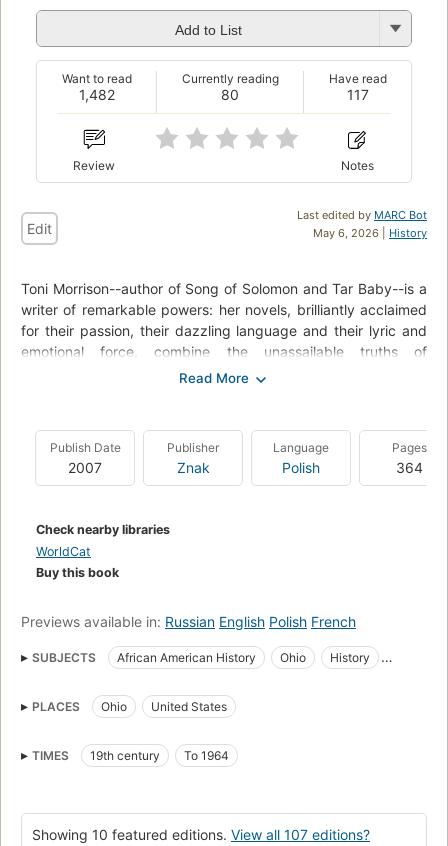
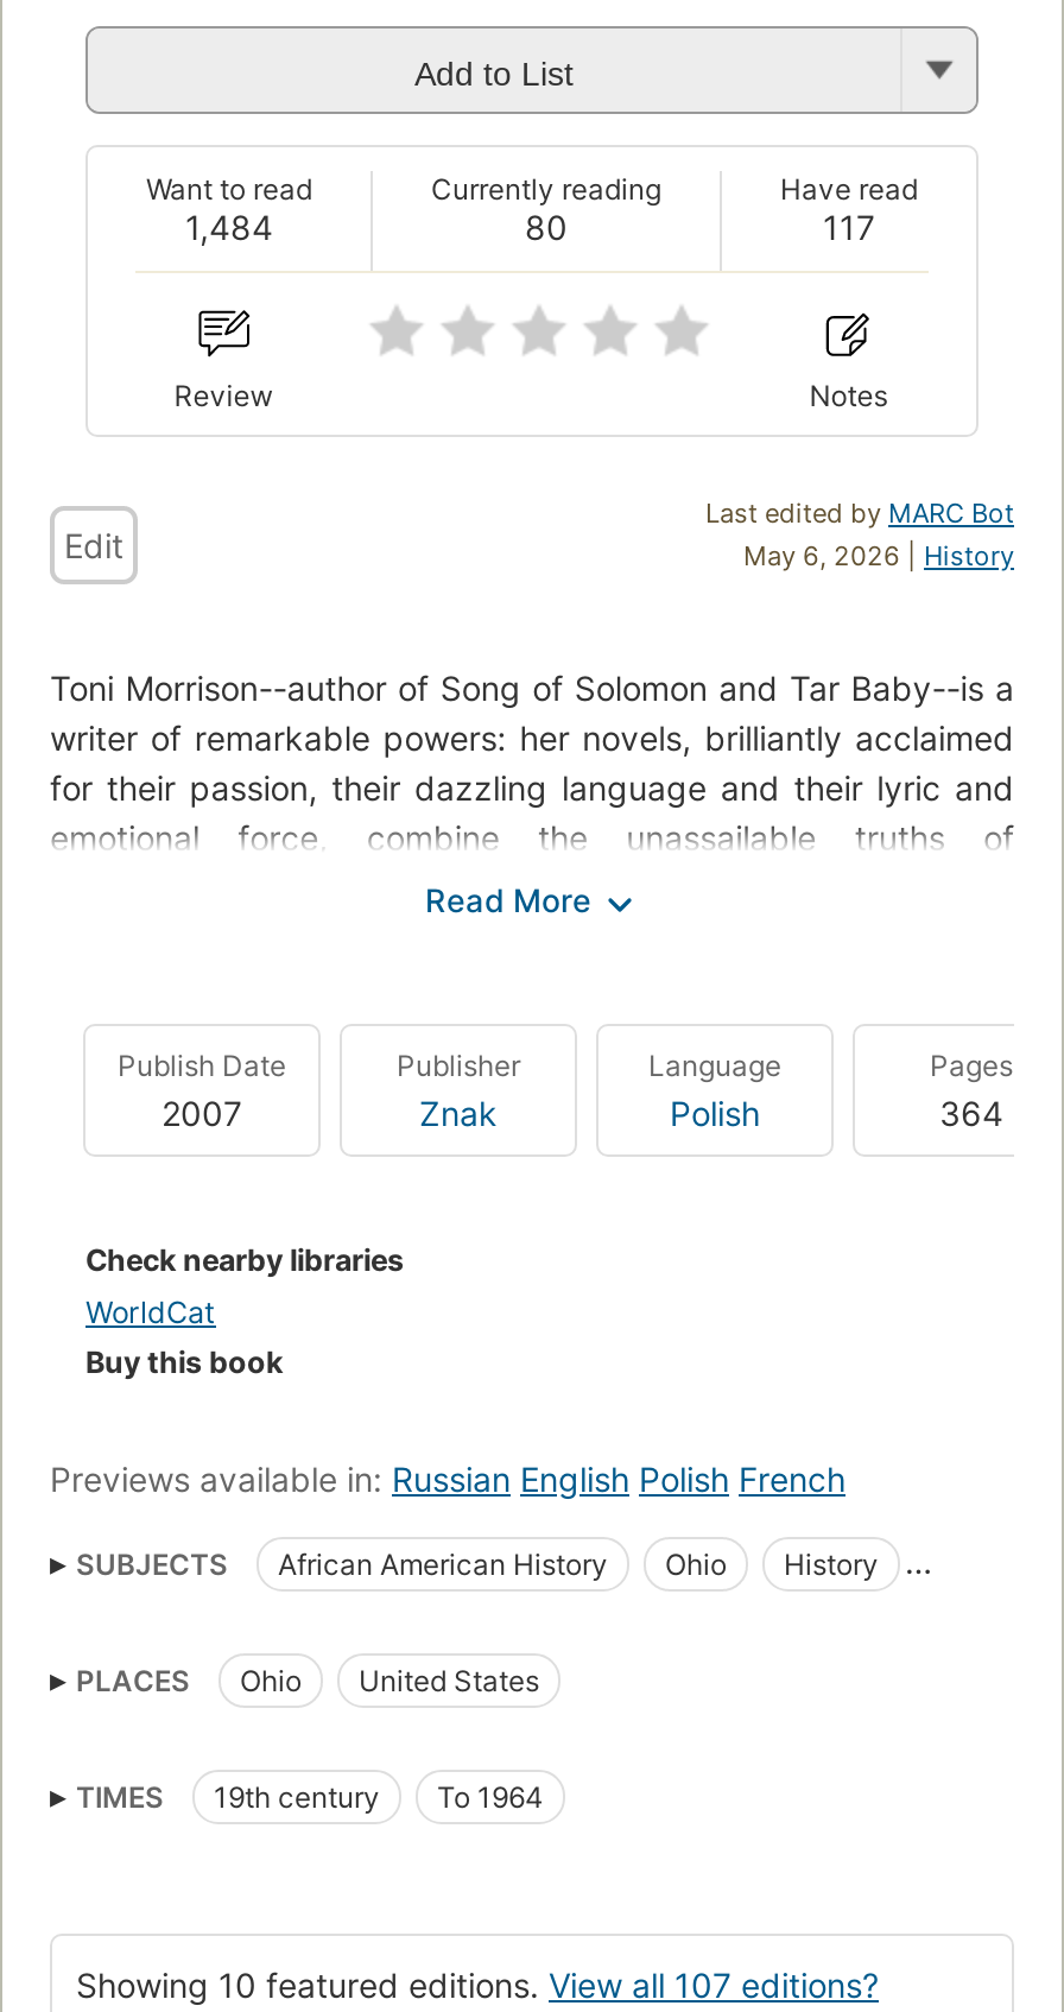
- 1,482
+ 1,484
